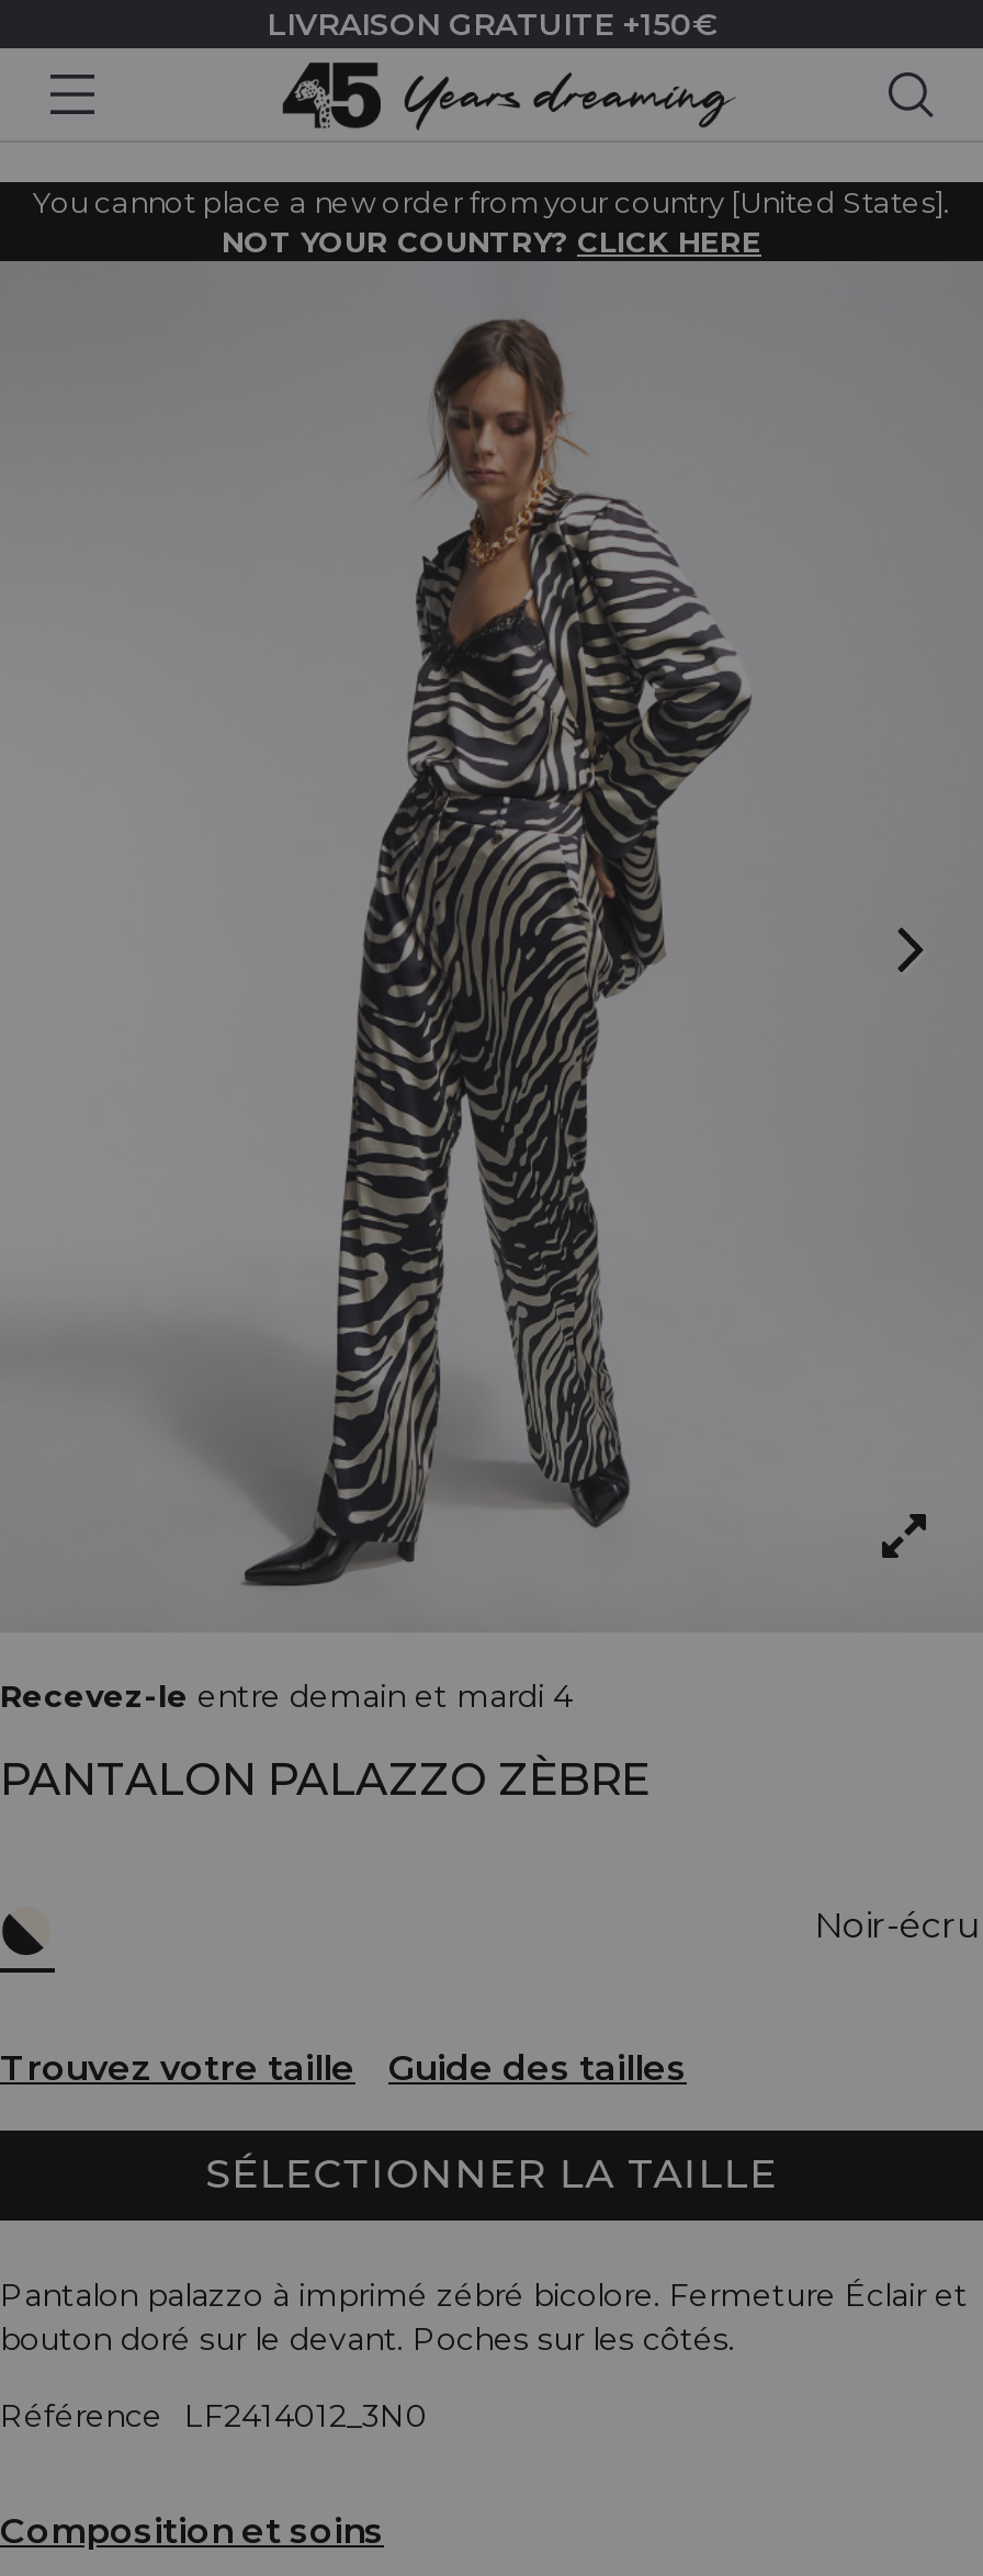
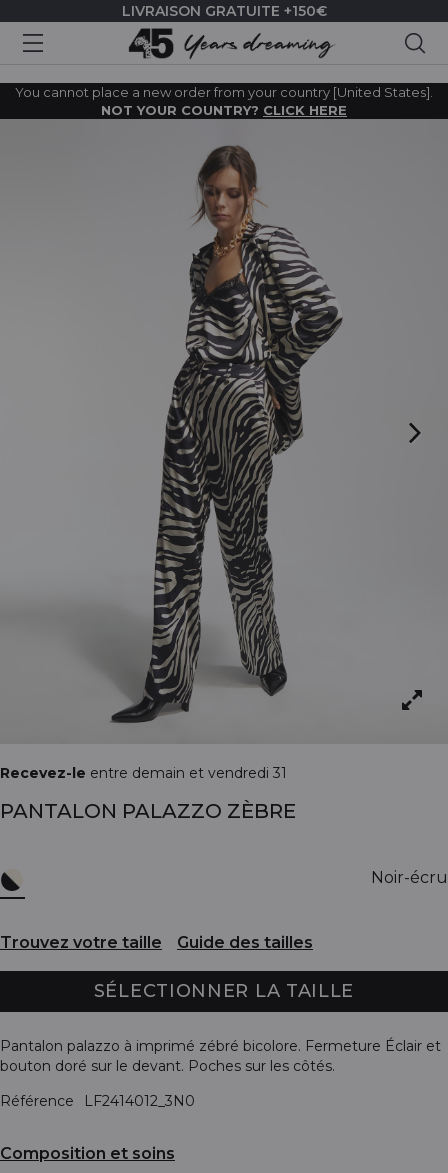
- Recevez-le entre demain et mardi 4
+ Recevez-le entre demain et vendredi 31
